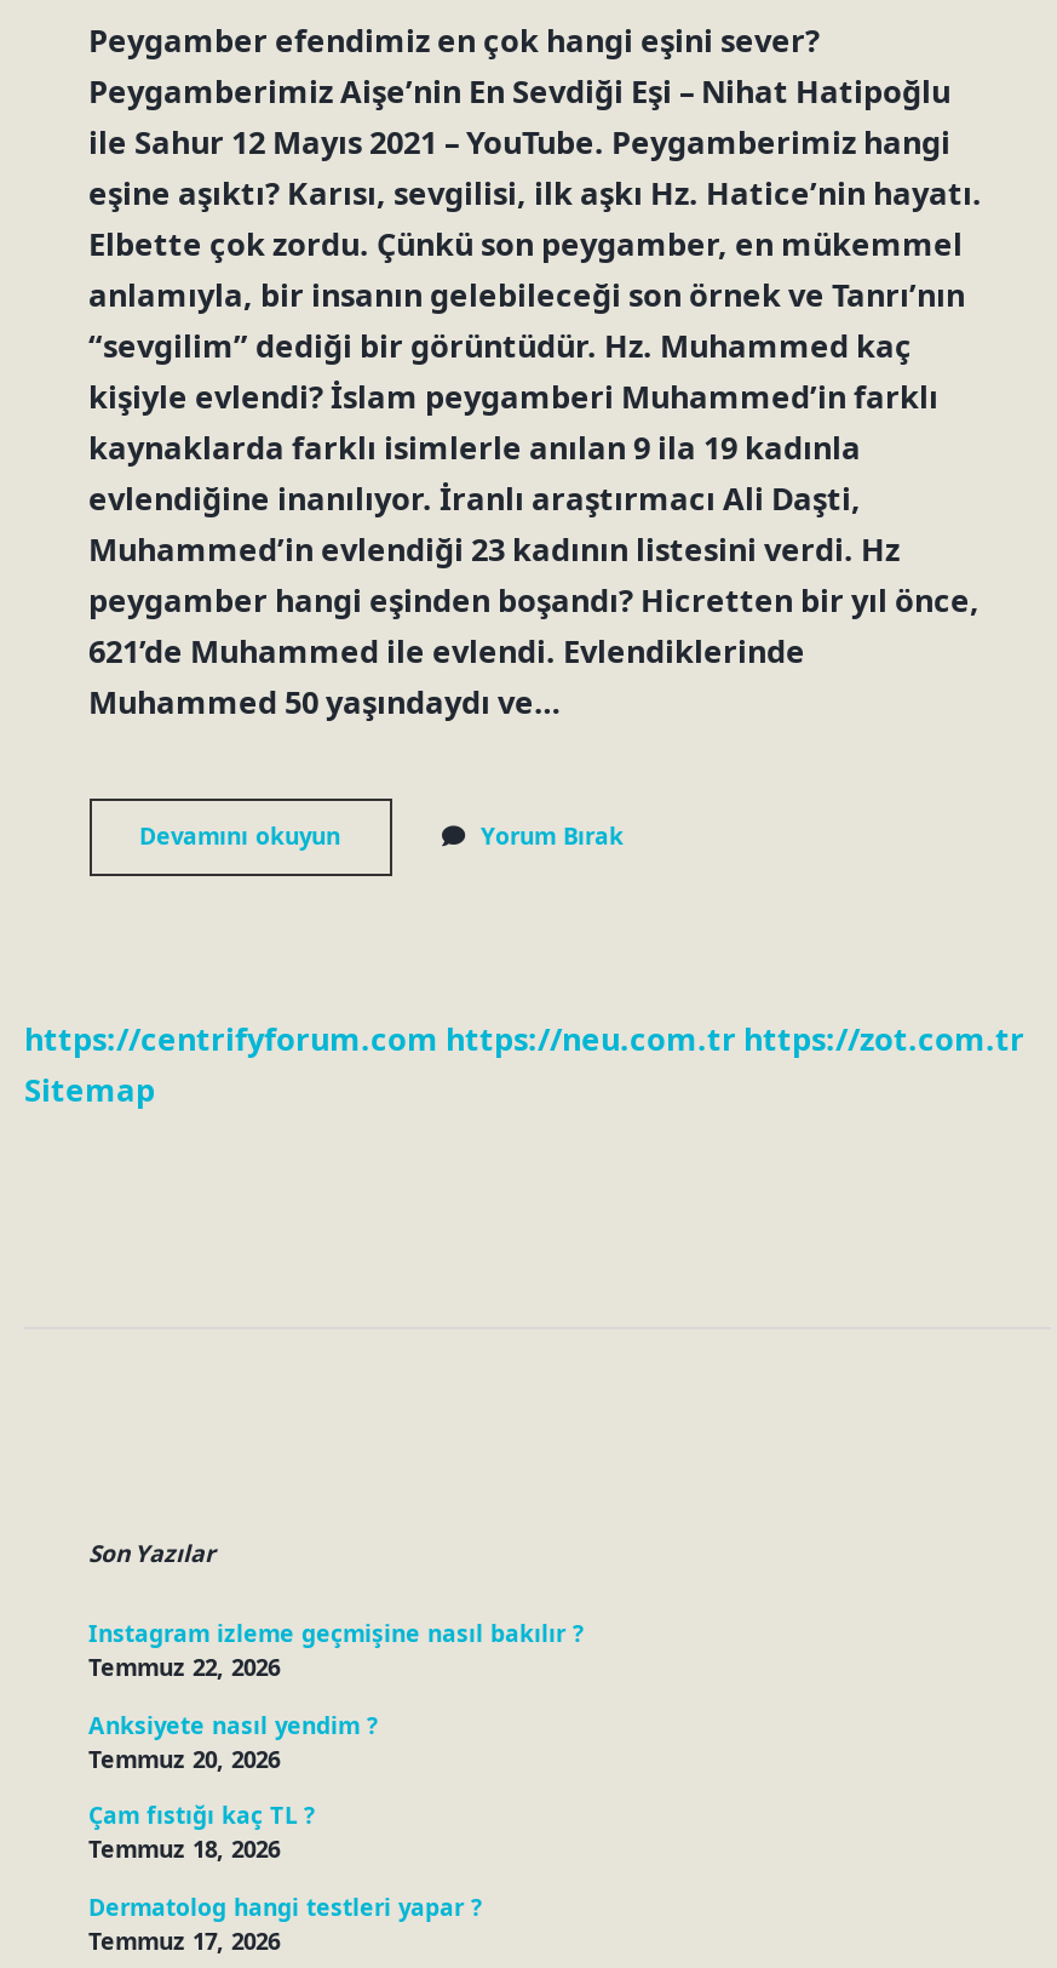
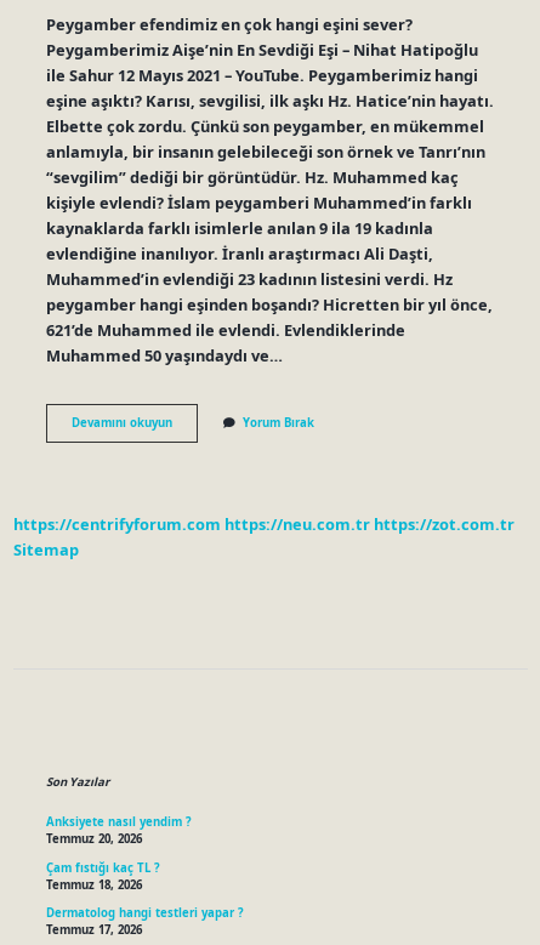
- Instagram izleme geçmişine nasıl bakılır ?
- Temmuz 22, 2026
